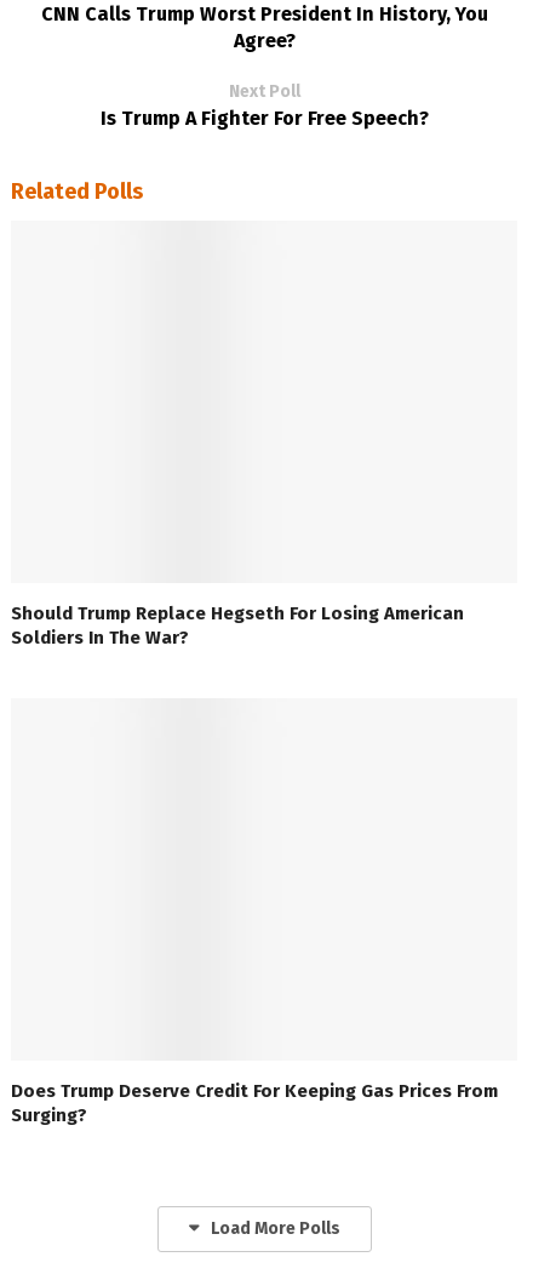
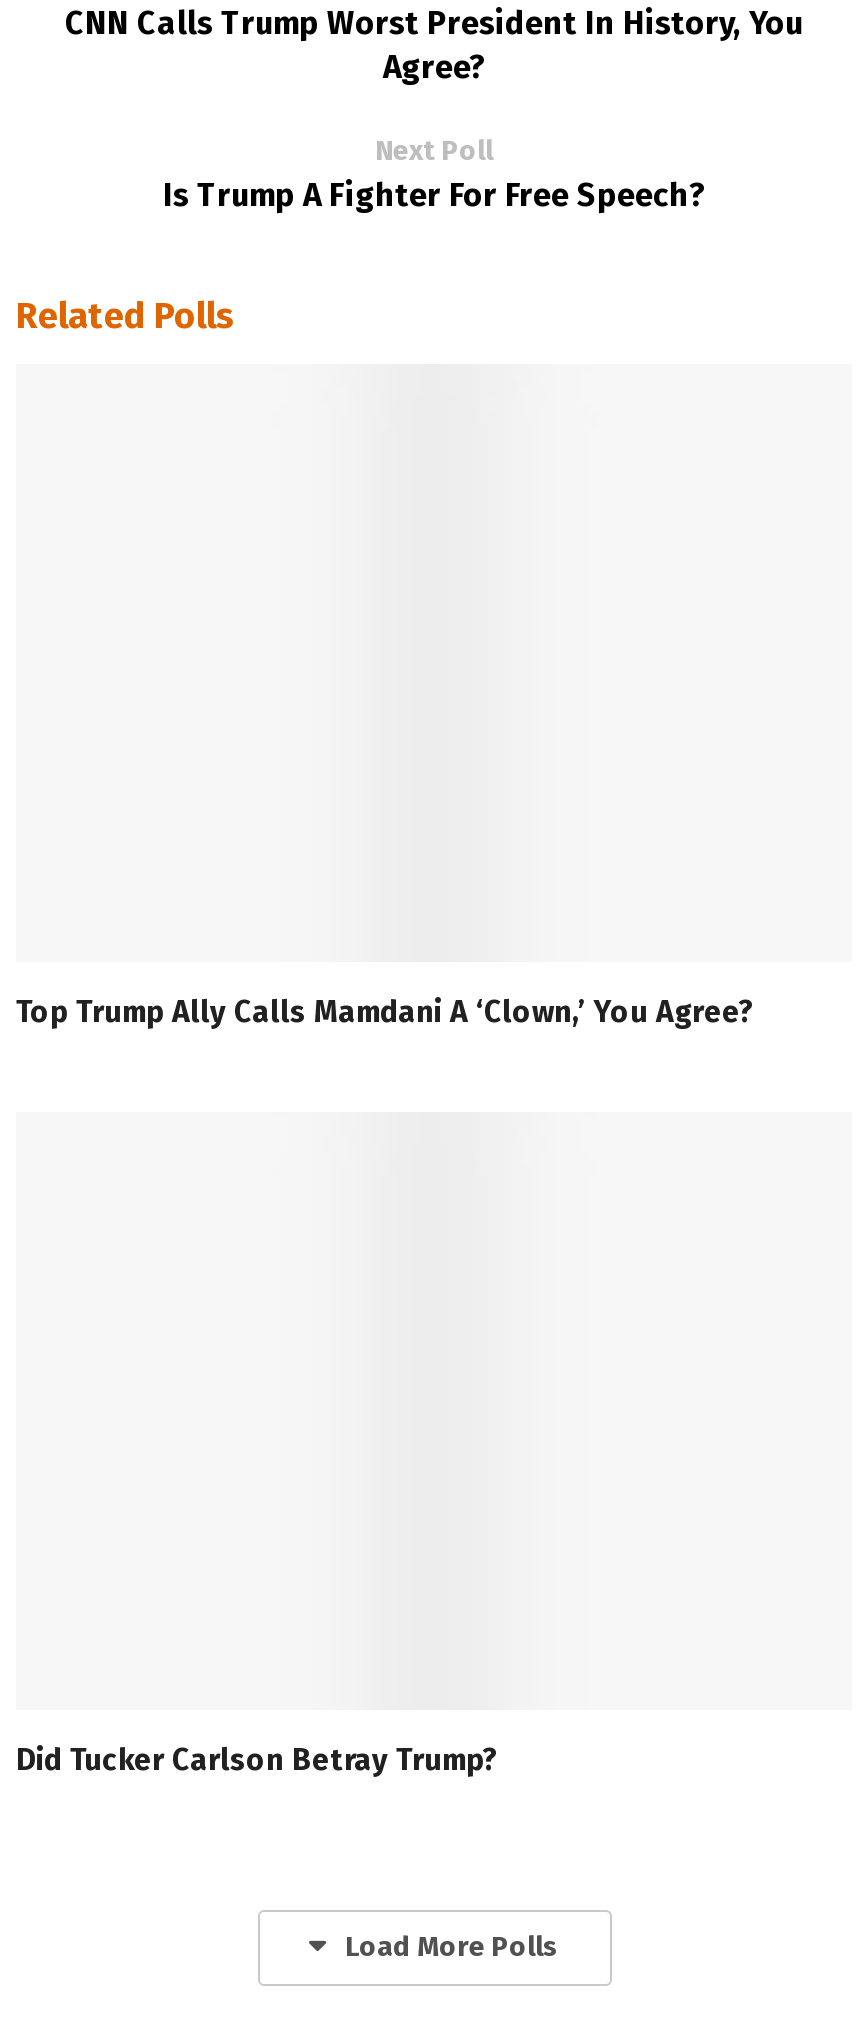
- Should Trump Replace Hegseth For Losing American
- Soldiers In The War?
+ Top Trump Ally Calls Mamdani A ‘Clown,’ You Agree?

- Does Trump Deserve Credit For Keeping Gas Prices From
- Surging?
+ Did Tucker Carlson Betray Trump?
